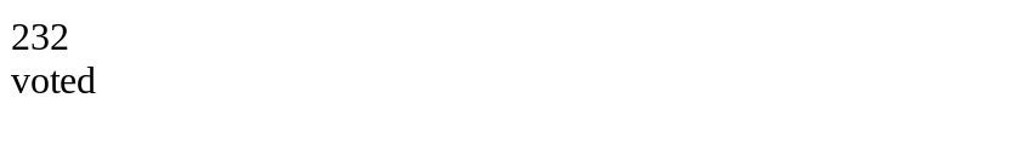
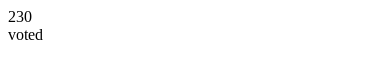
- 232
+ 230
